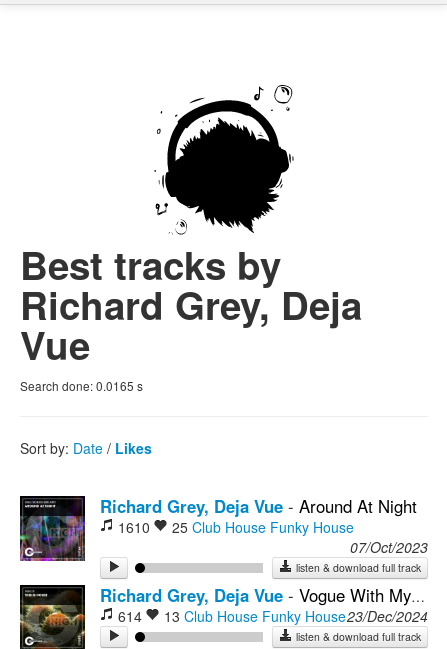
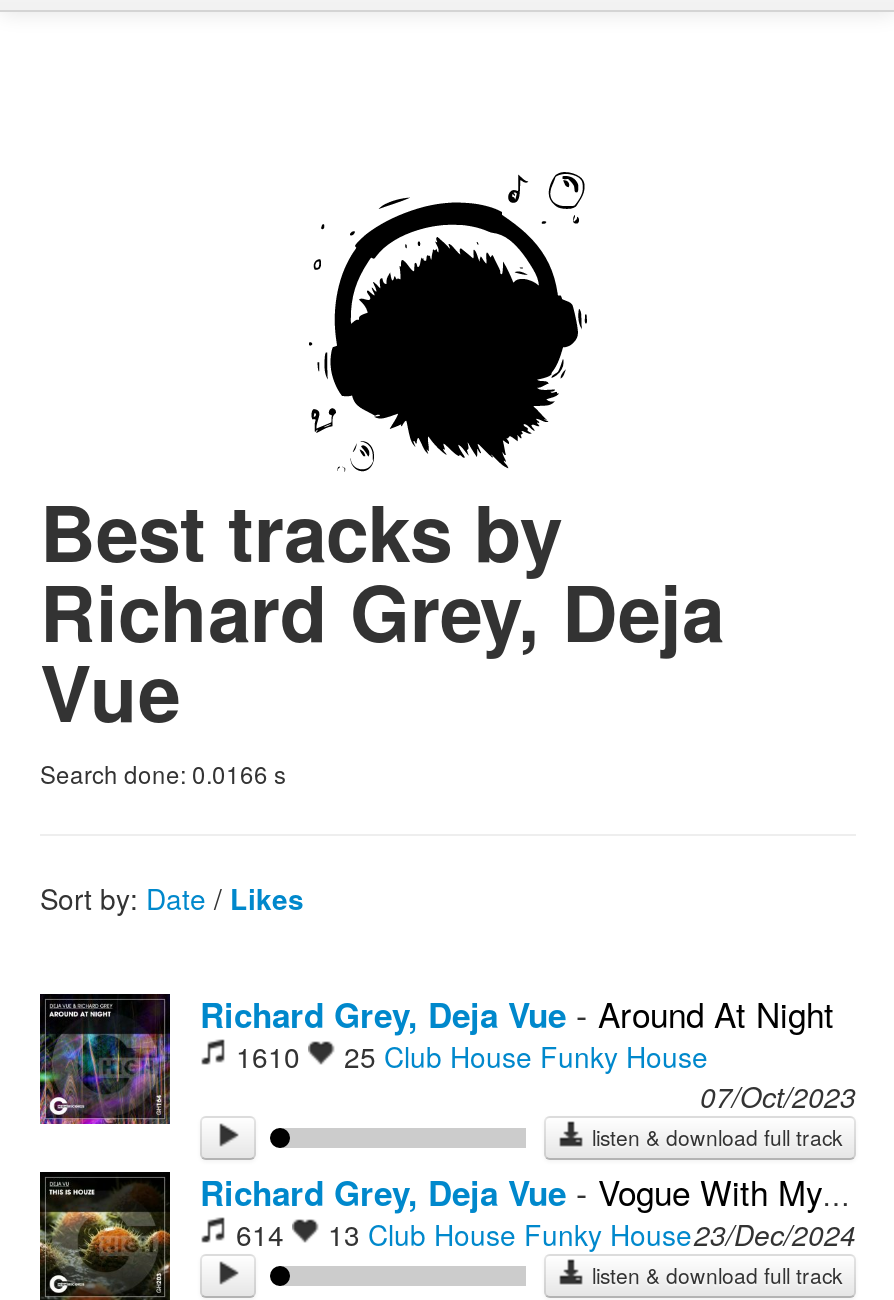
- Search done: 0.0165 s
+ Search done: 0.0166 s
